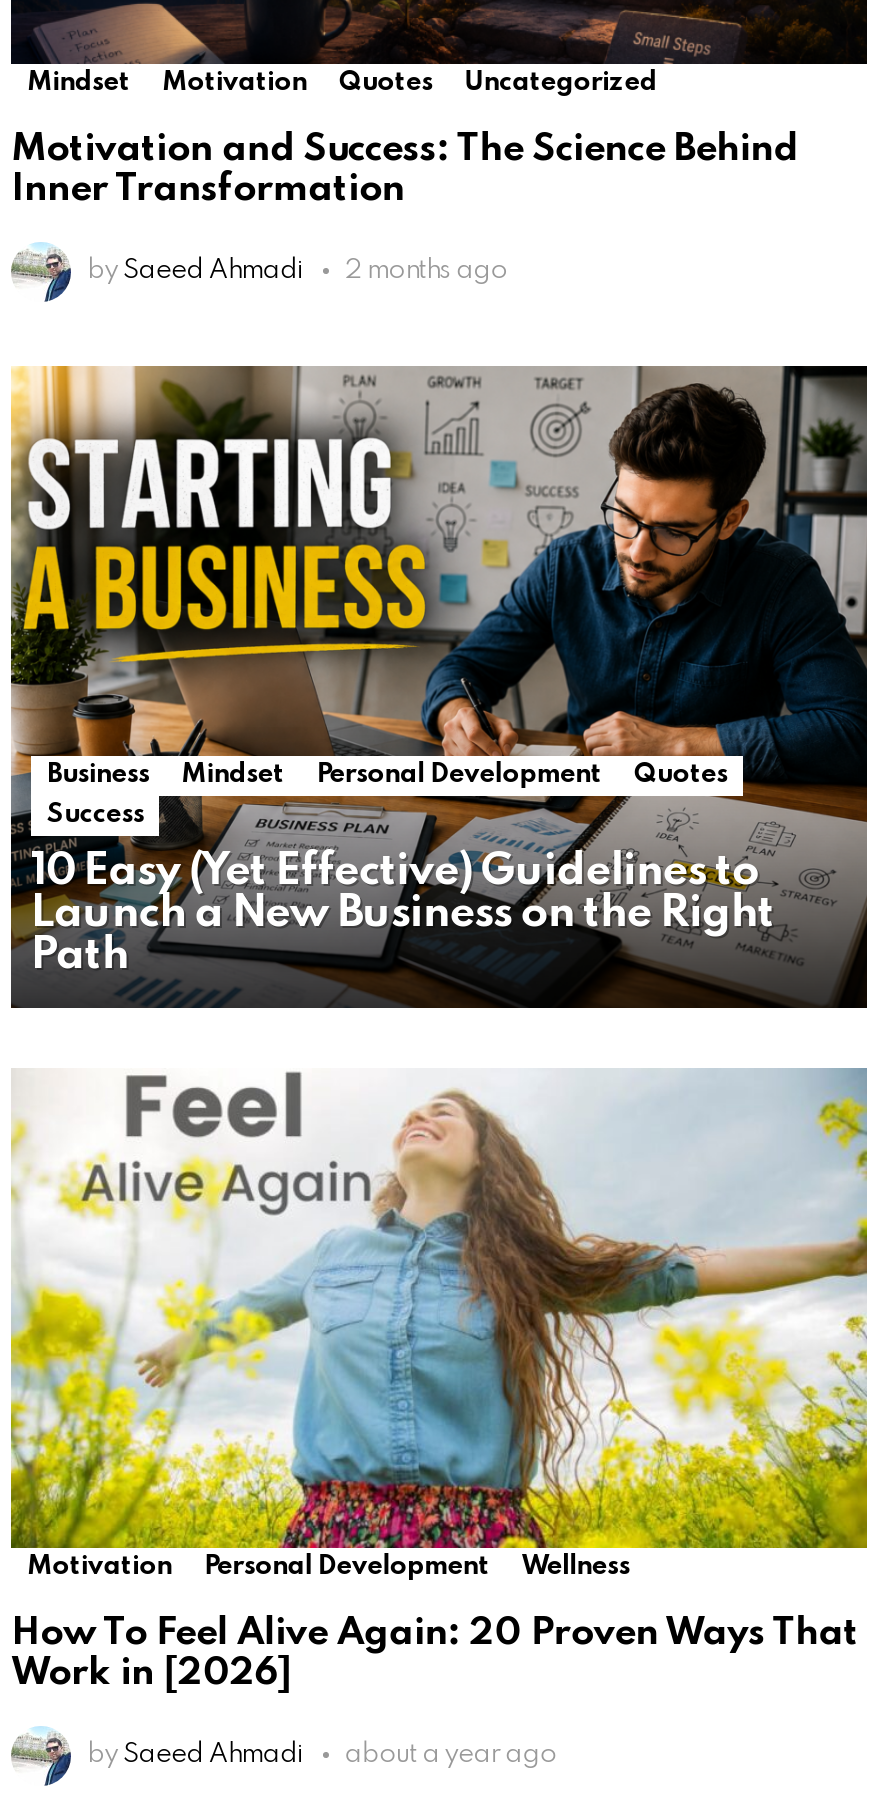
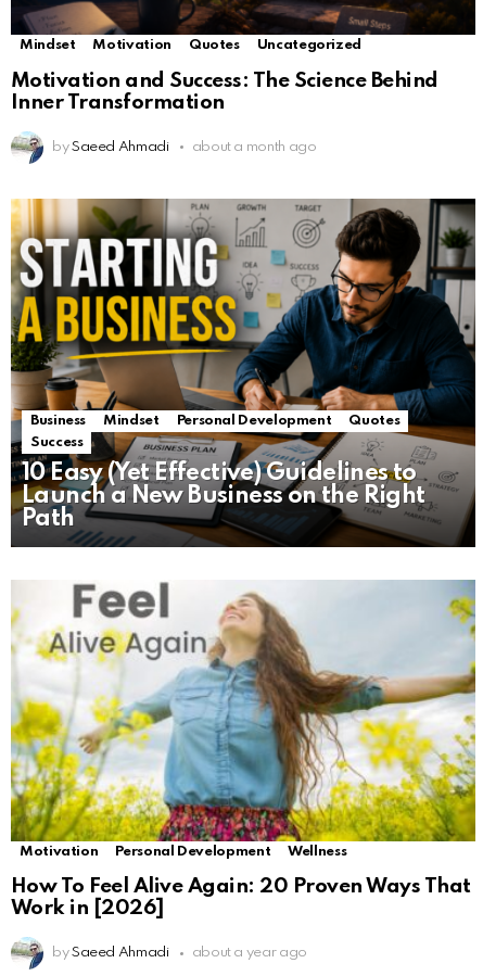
- 2 months ago
+ about a month ago
